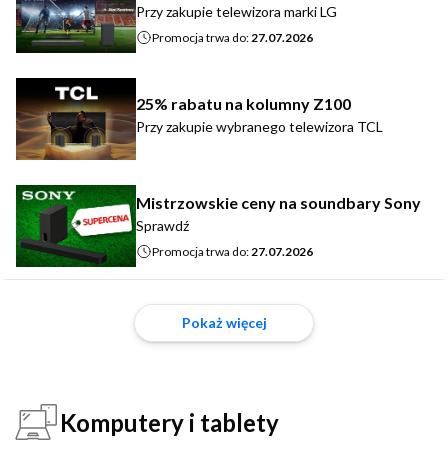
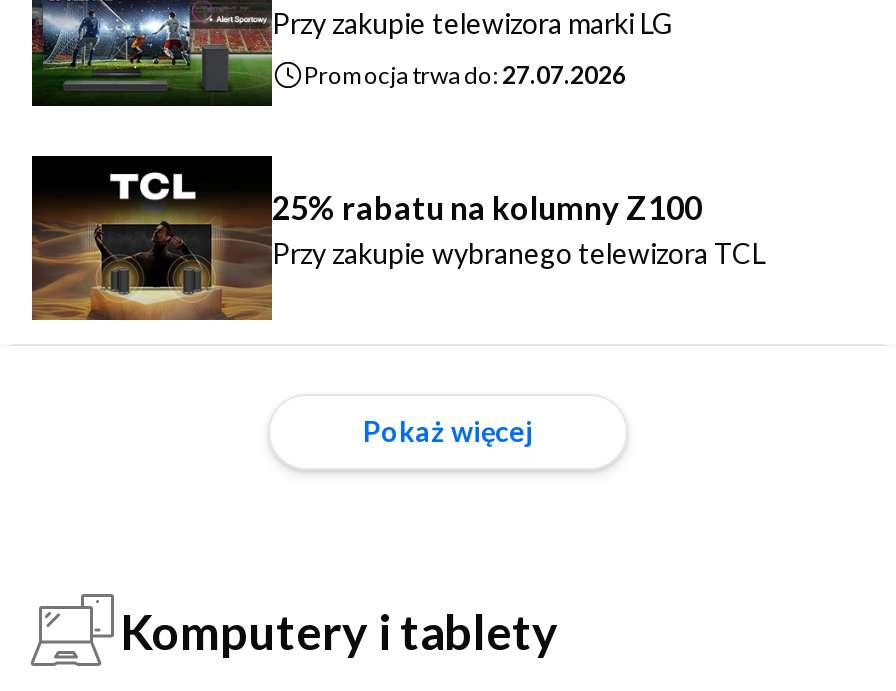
- [image]
- Mistrzowskie ceny na soundbary Sony
- Sprawdź
- Promocja trwa do: 27.07.2026
